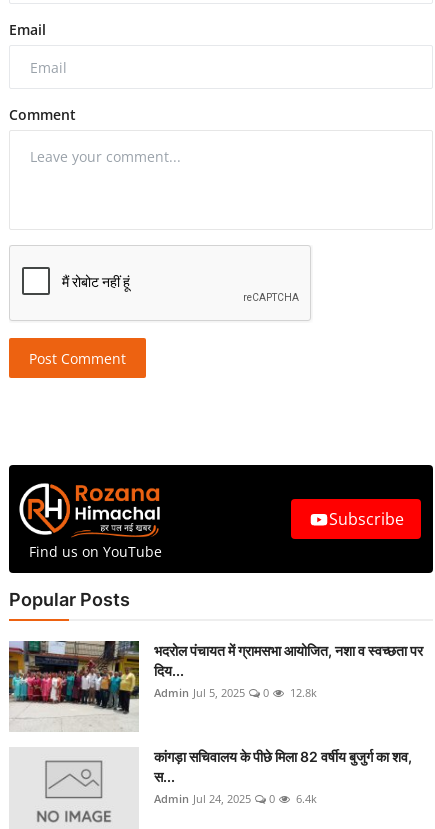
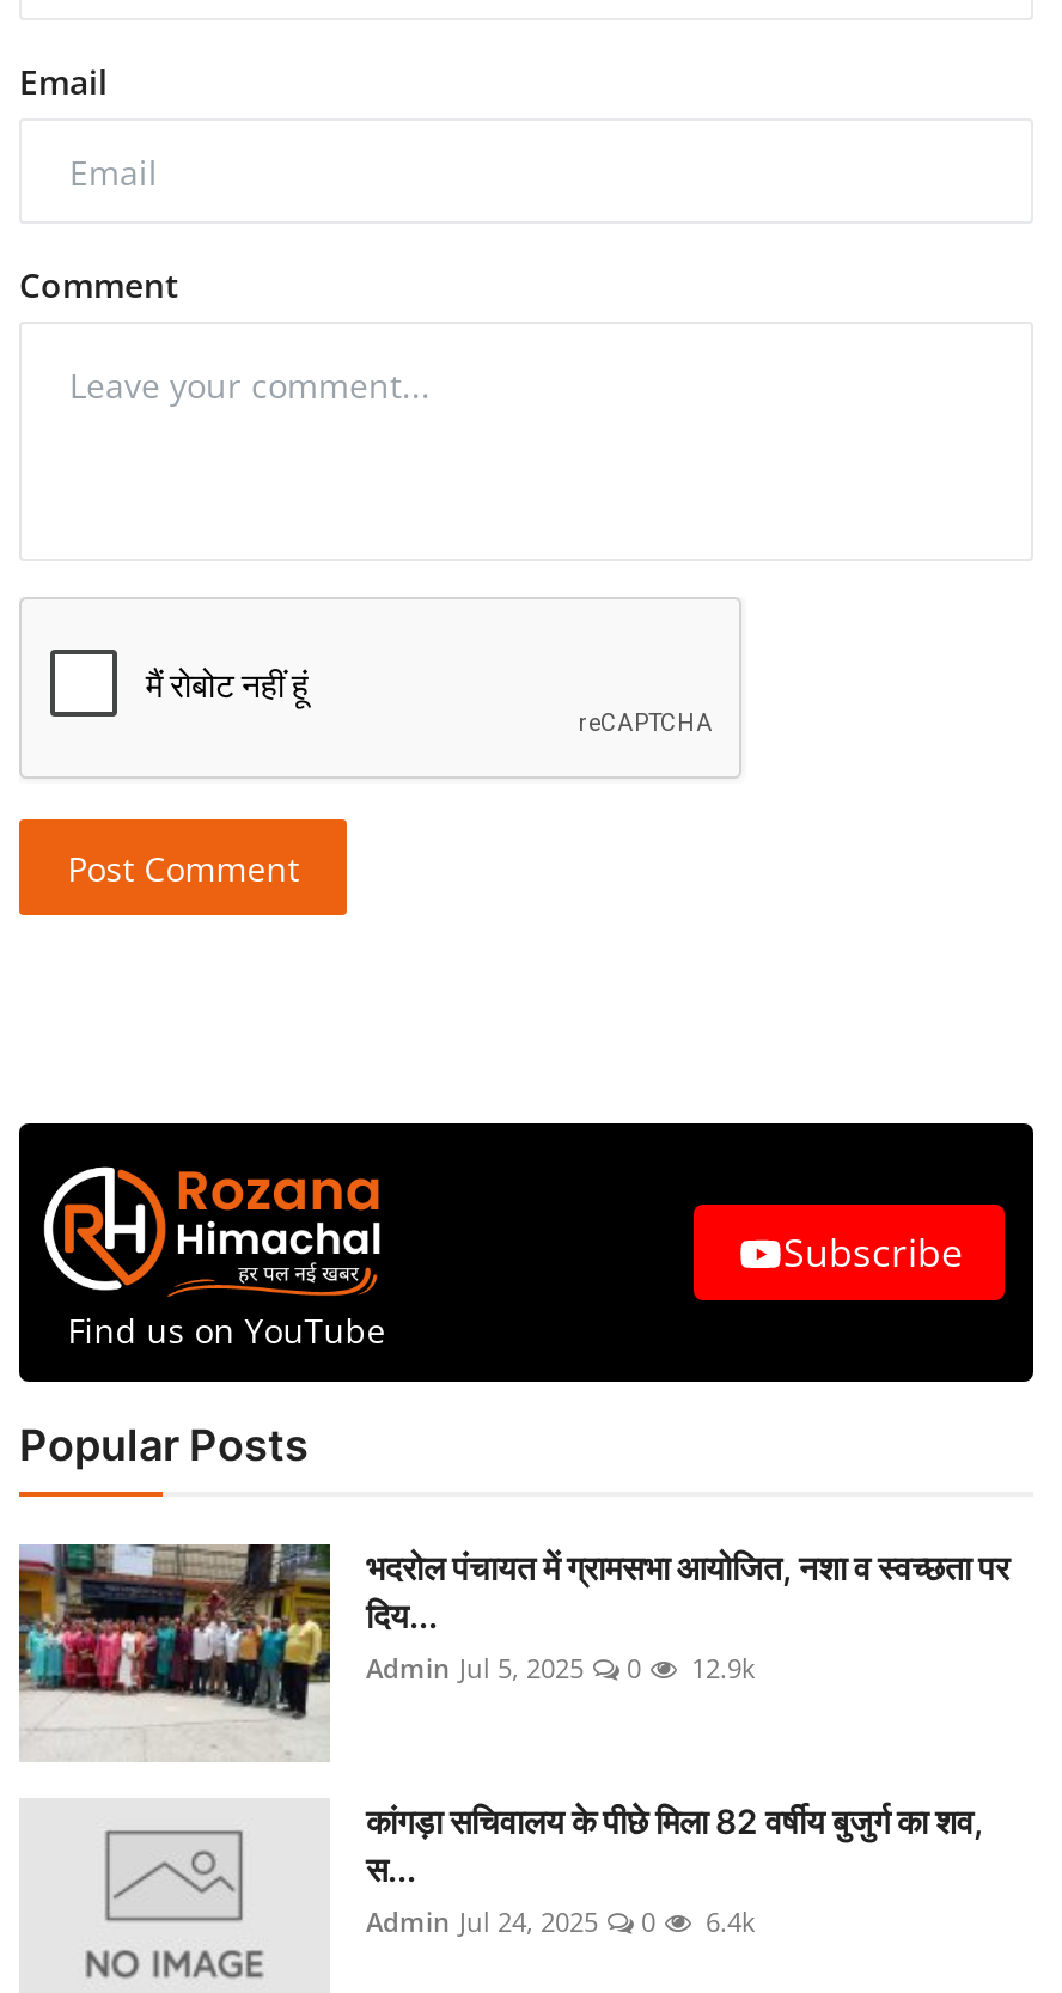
- Admin Jul 5, 2025 0 12.8k
+ Admin Jul 5, 2025 0 12.9k
